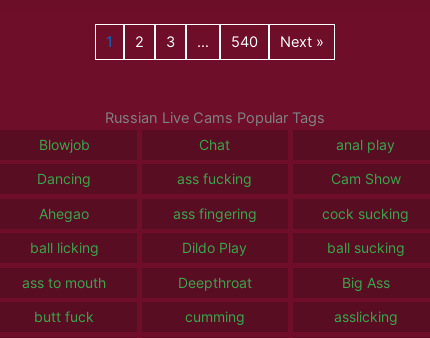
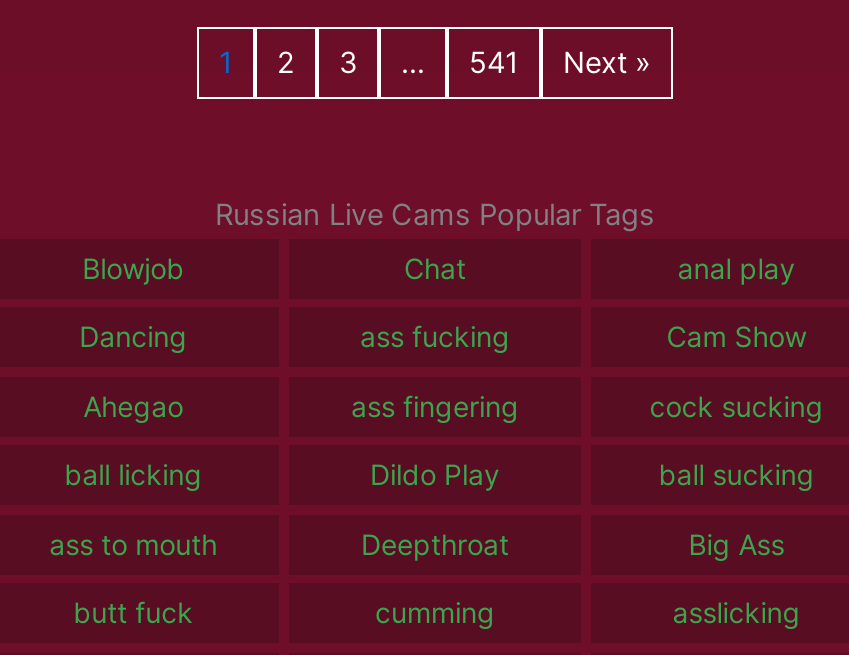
- 540
+ 541
